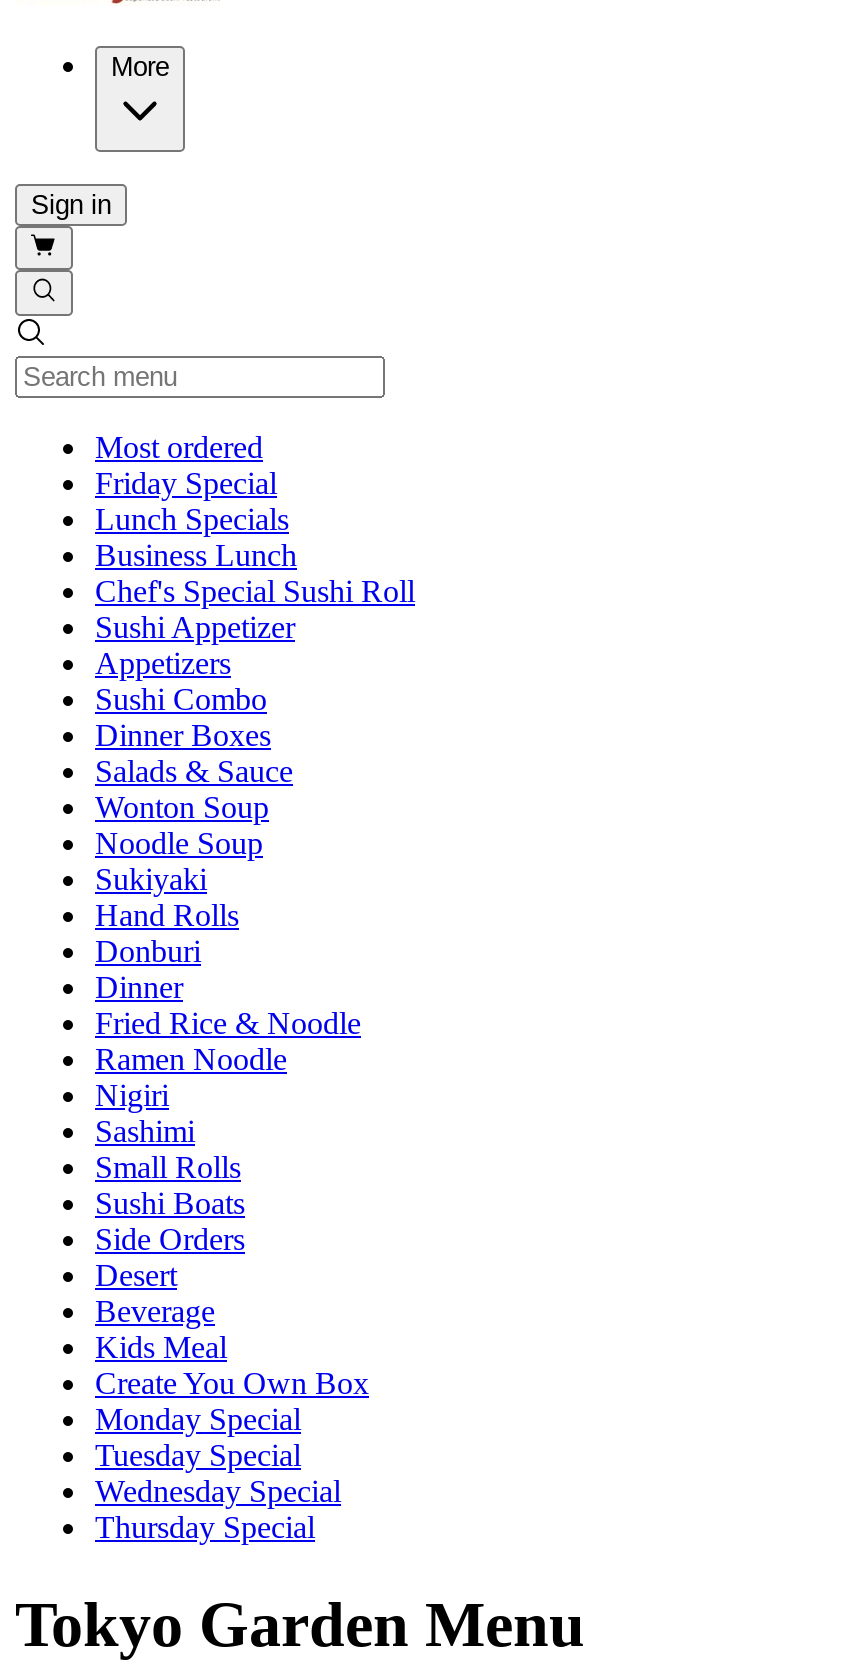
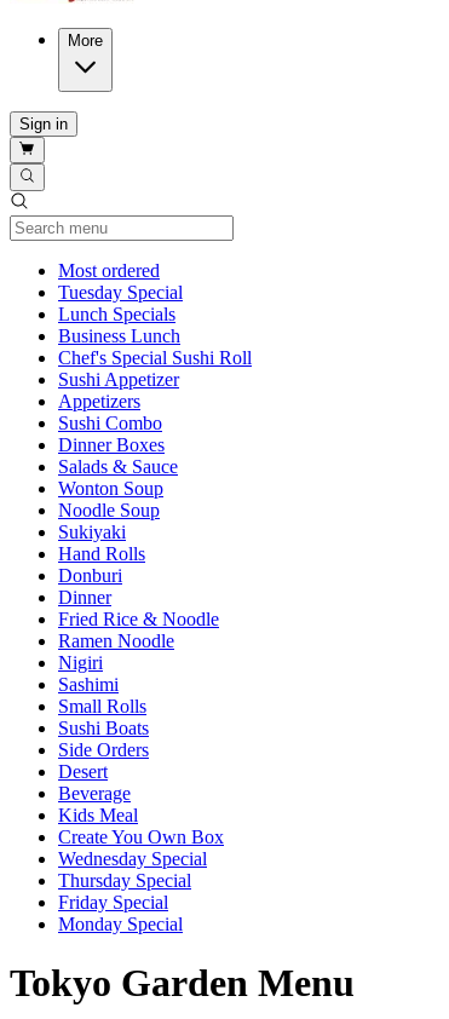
moved down: Friday Special

moved down: Monday Special

moved up: Tuesday Special

moved up: Wednesday Special | Thursday Special
